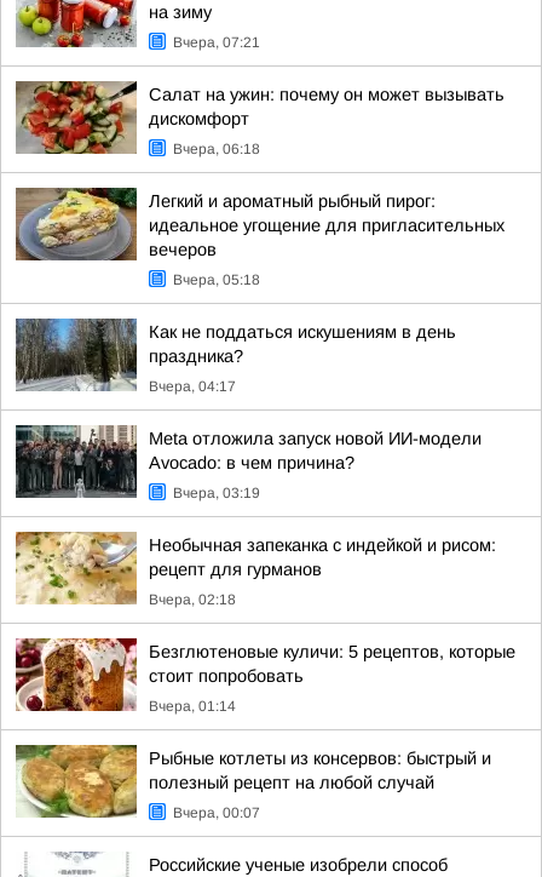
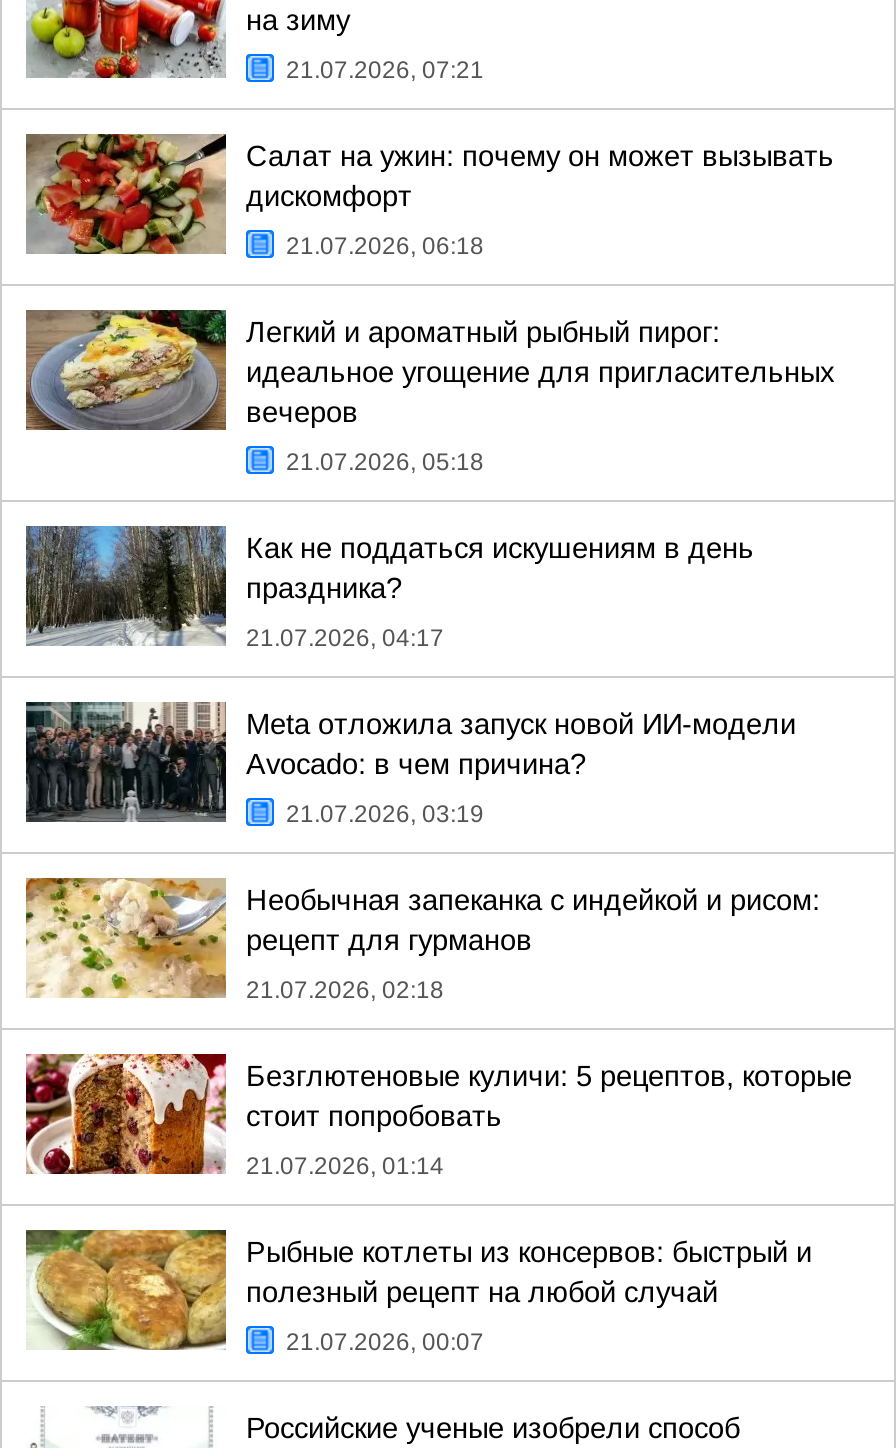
- Вчера, 07:21
+ 21.07.2026, 07:21

- Вчера, 06:18
+ 21.07.2026, 06:18

- Вчера, 05:18
+ 21.07.2026, 05:18

- Вчера, 04:17
+ 21.07.2026, 04:17

- Вчера, 03:19
+ 21.07.2026, 03:19

- Вчера, 02:18
+ 21.07.2026, 02:18

- Вчера, 01:14
+ 21.07.2026, 01:14

- Вчера, 00:07
+ 21.07.2026, 00:07
